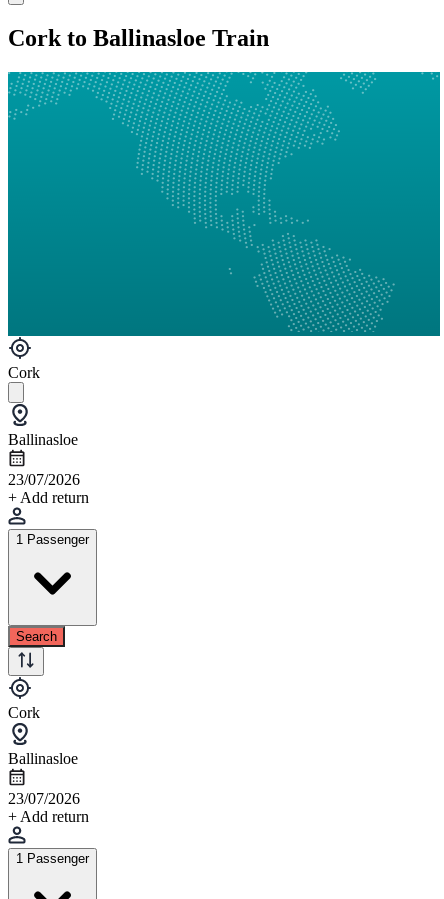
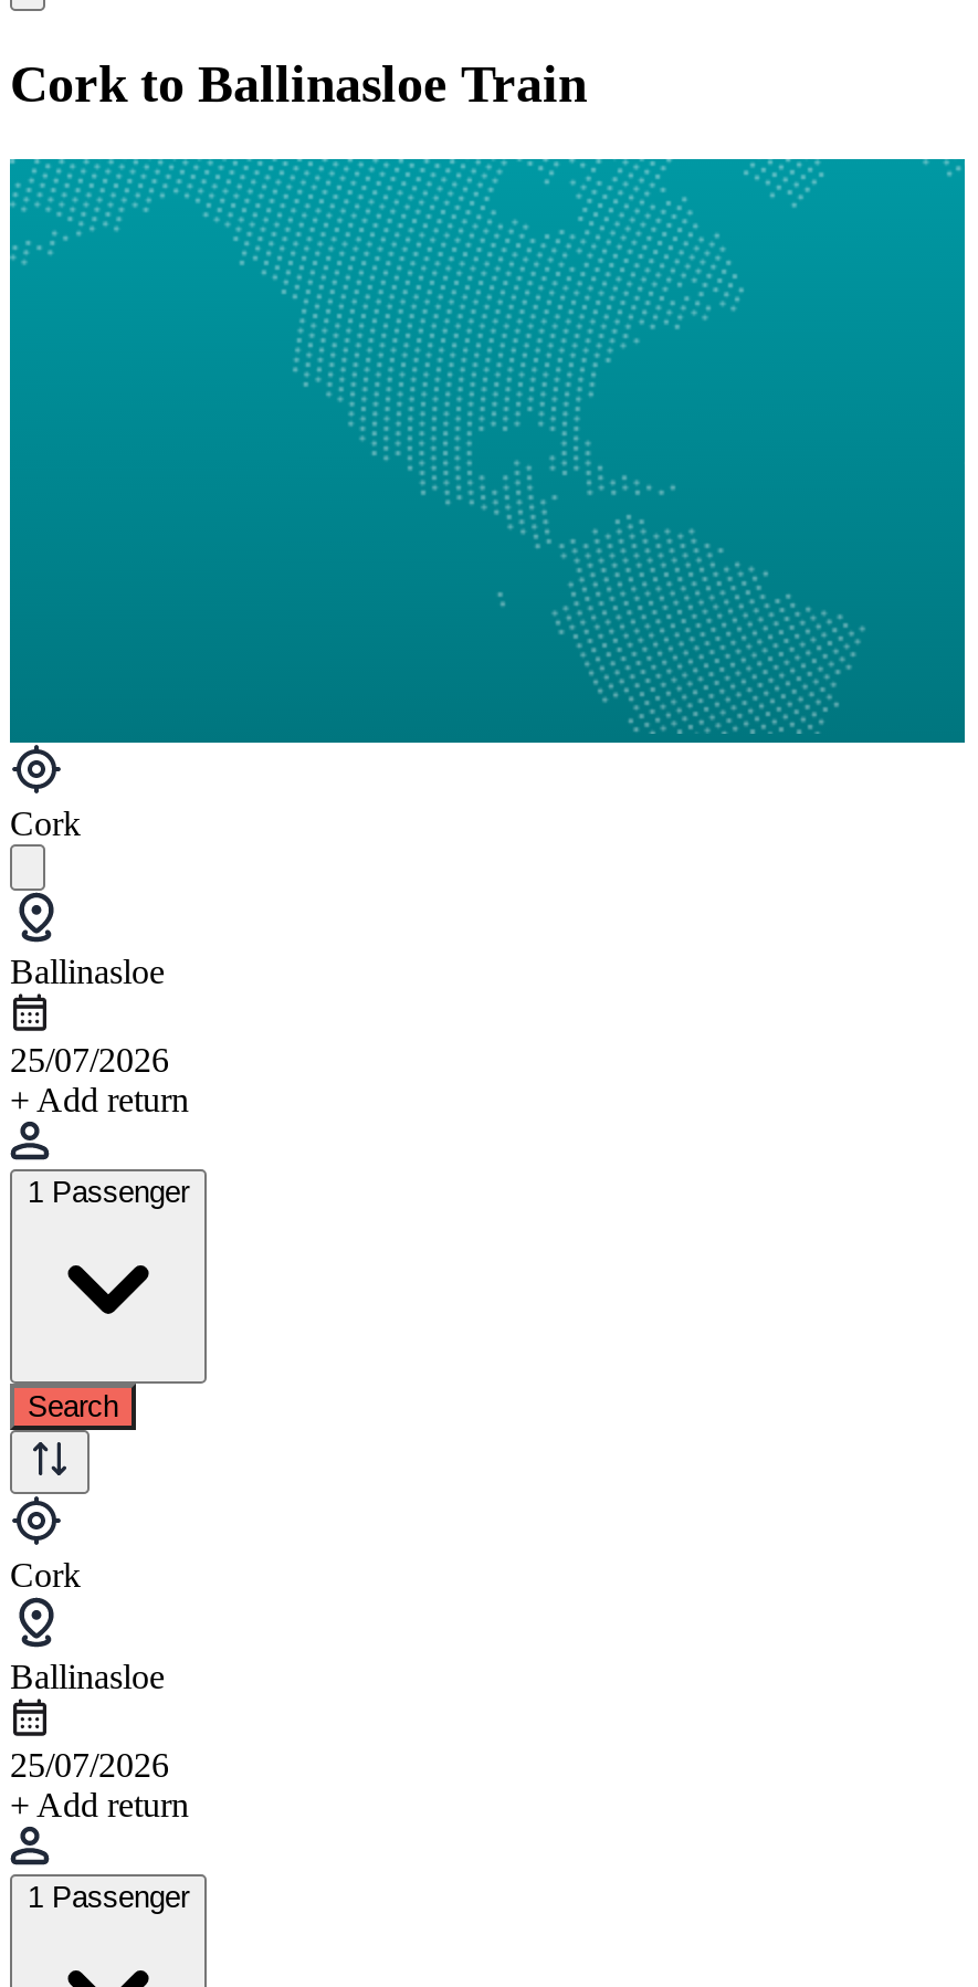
- 23/07/2026
+ 25/07/2026

- 23/07/2026
+ 25/07/2026
